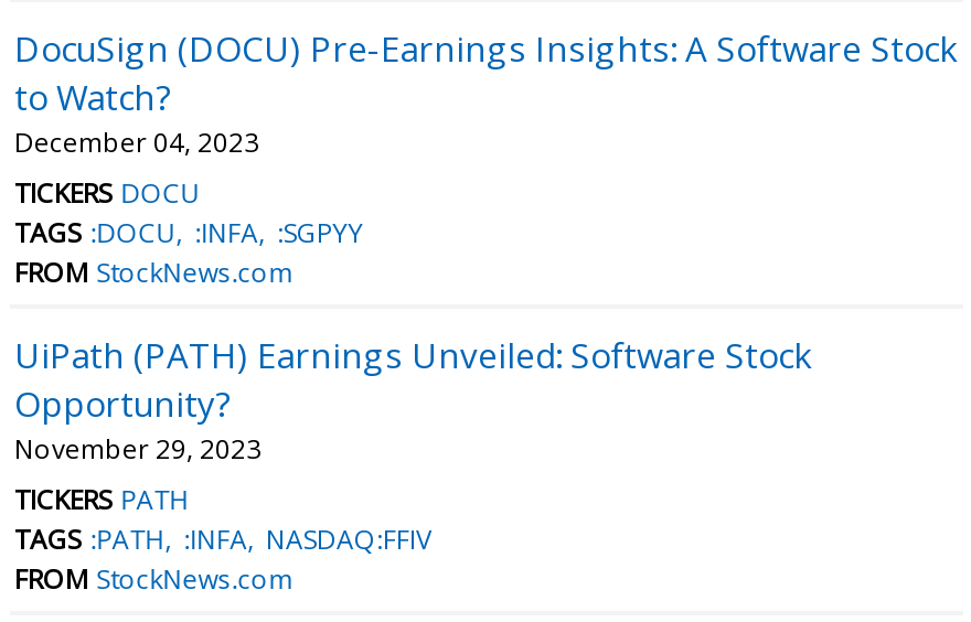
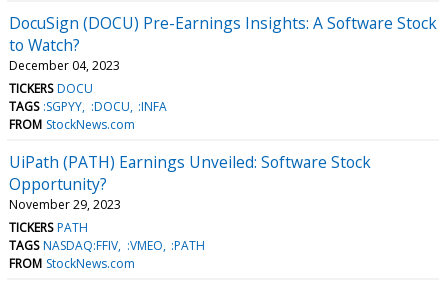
- TAGS :DOCU :INFA :SGPYY
+ TAGS :SGPYY :DOCU :INFA

- TAGS :PATH :INFA NASDAQ:FFIV
+ TAGS NASDAQ:FFIV :VMEO :PATH
